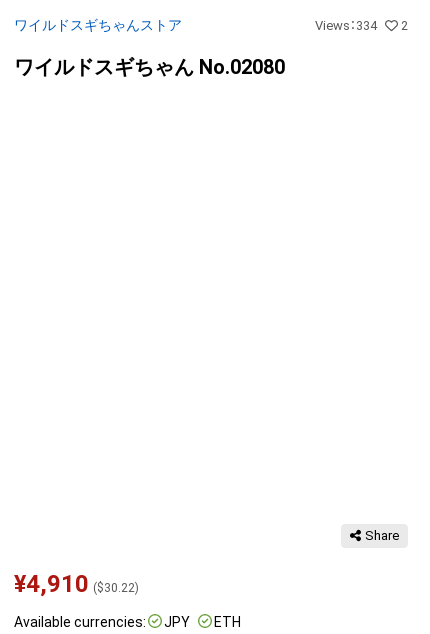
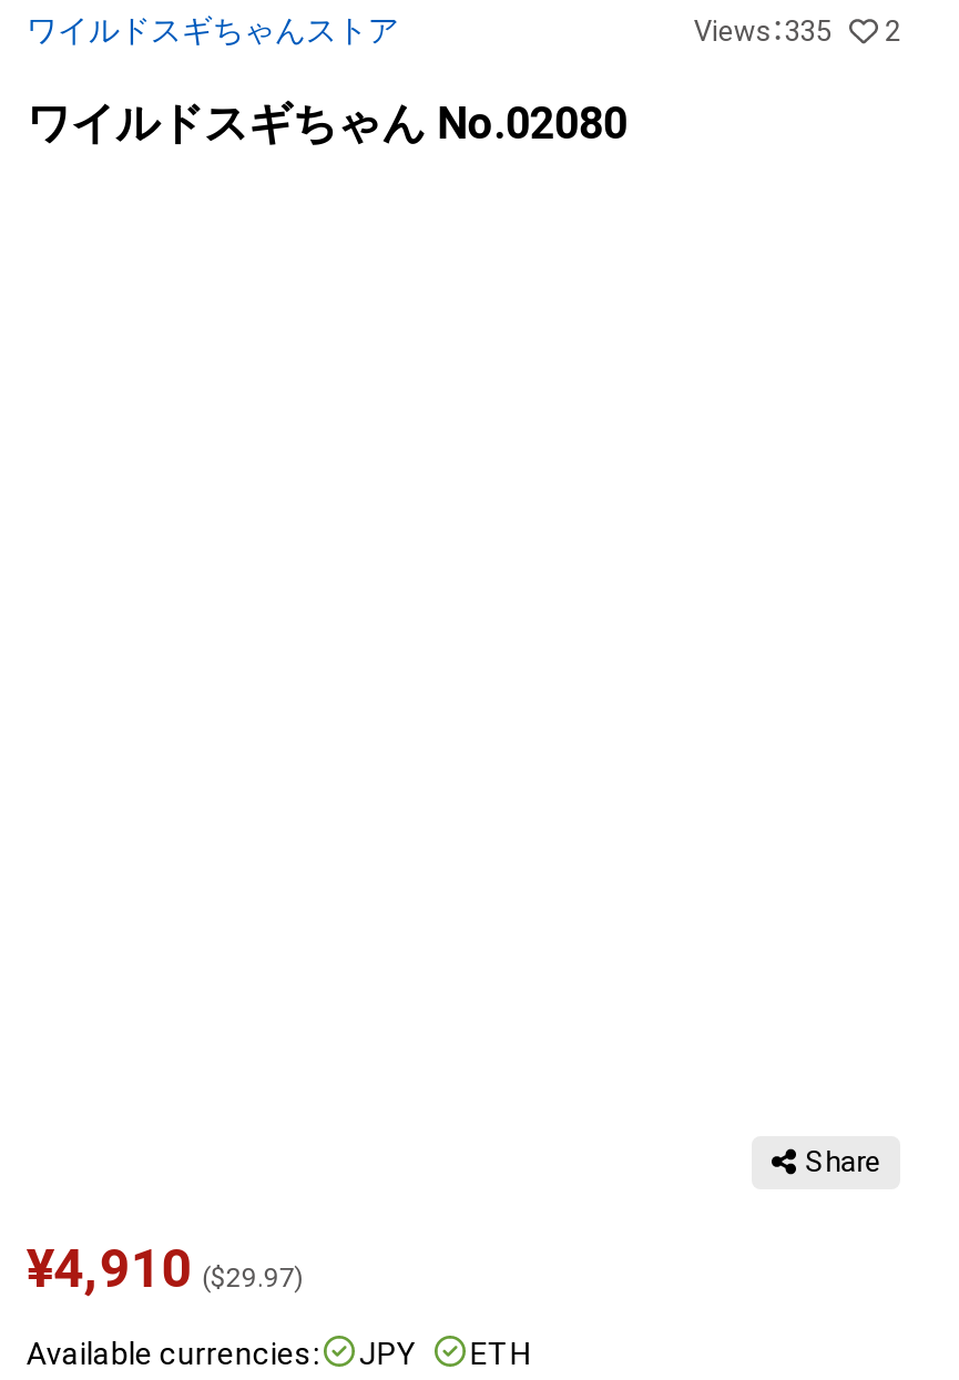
- Views：334 2
+ Views：335 2

- ¥4,910 ($30.22)
+ ¥4,910 ($29.97)
